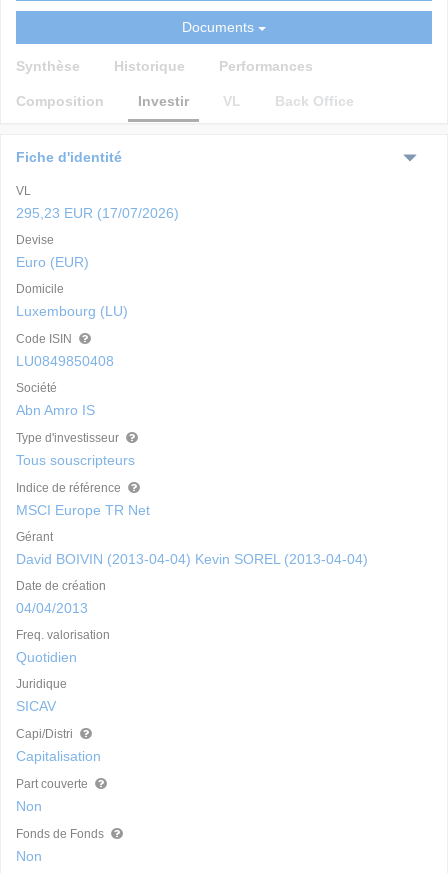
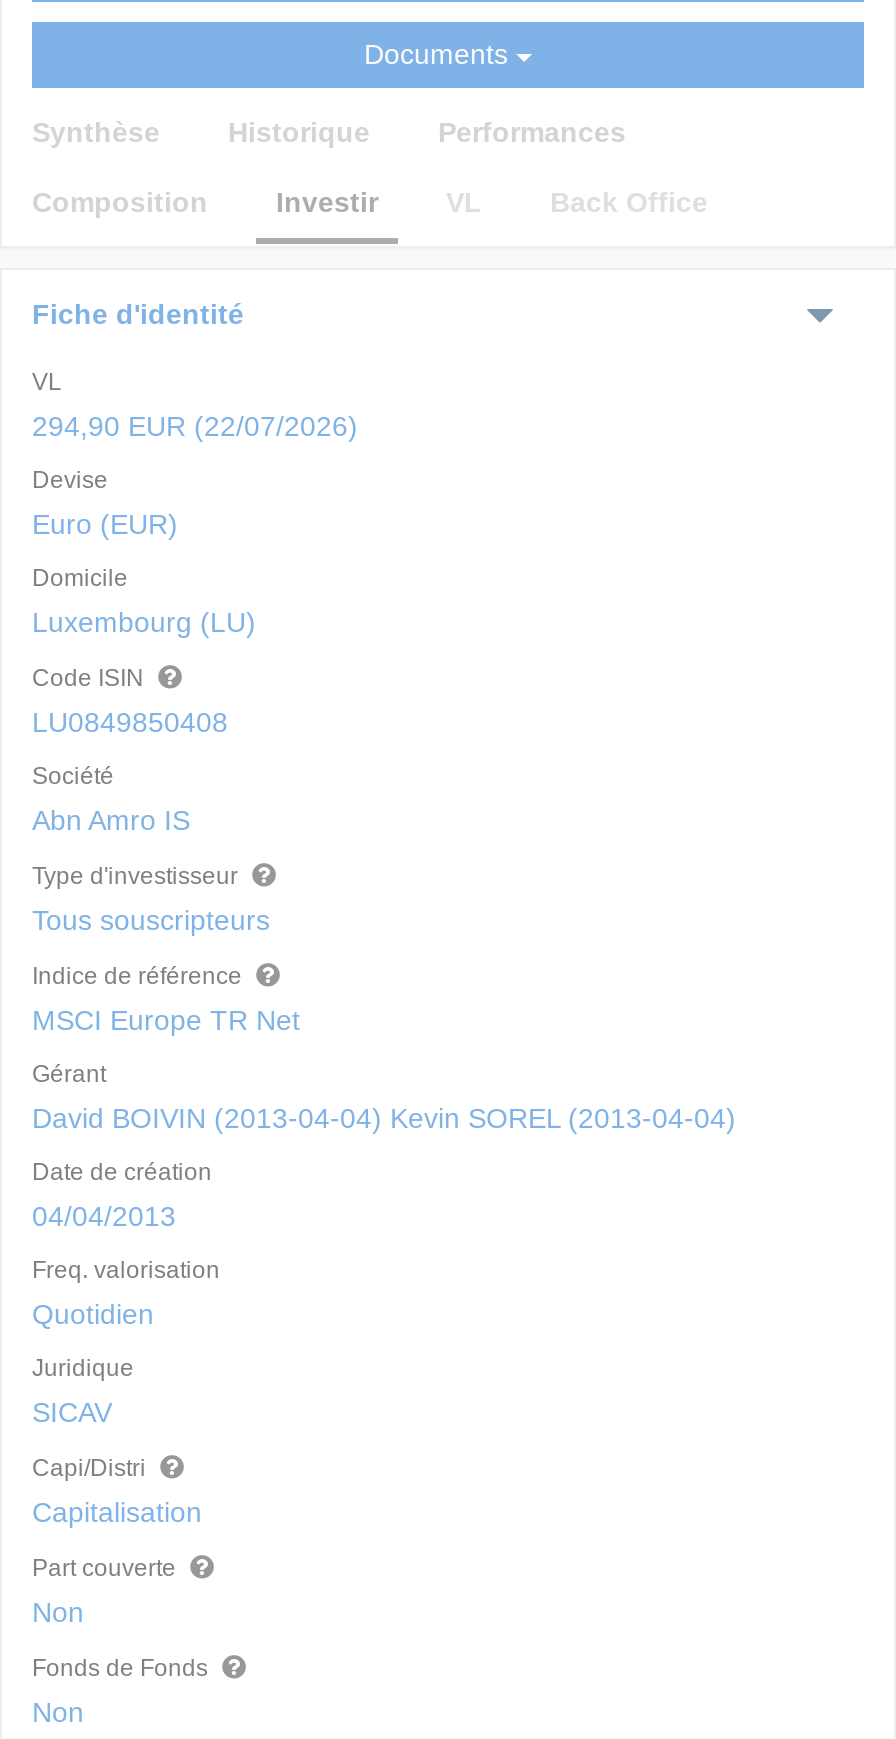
- 295,23 EUR (17/07/2026)
+ 294,90 EUR (22/07/2026)
